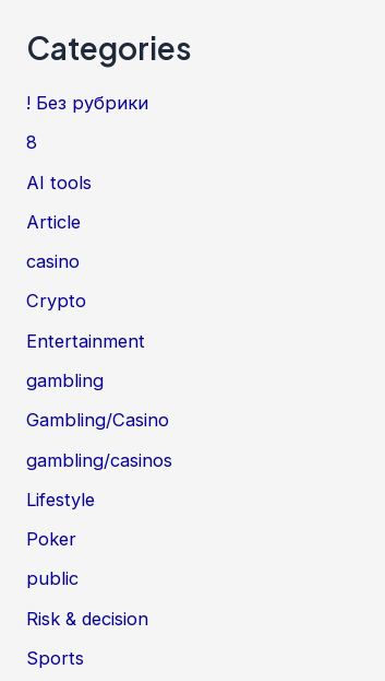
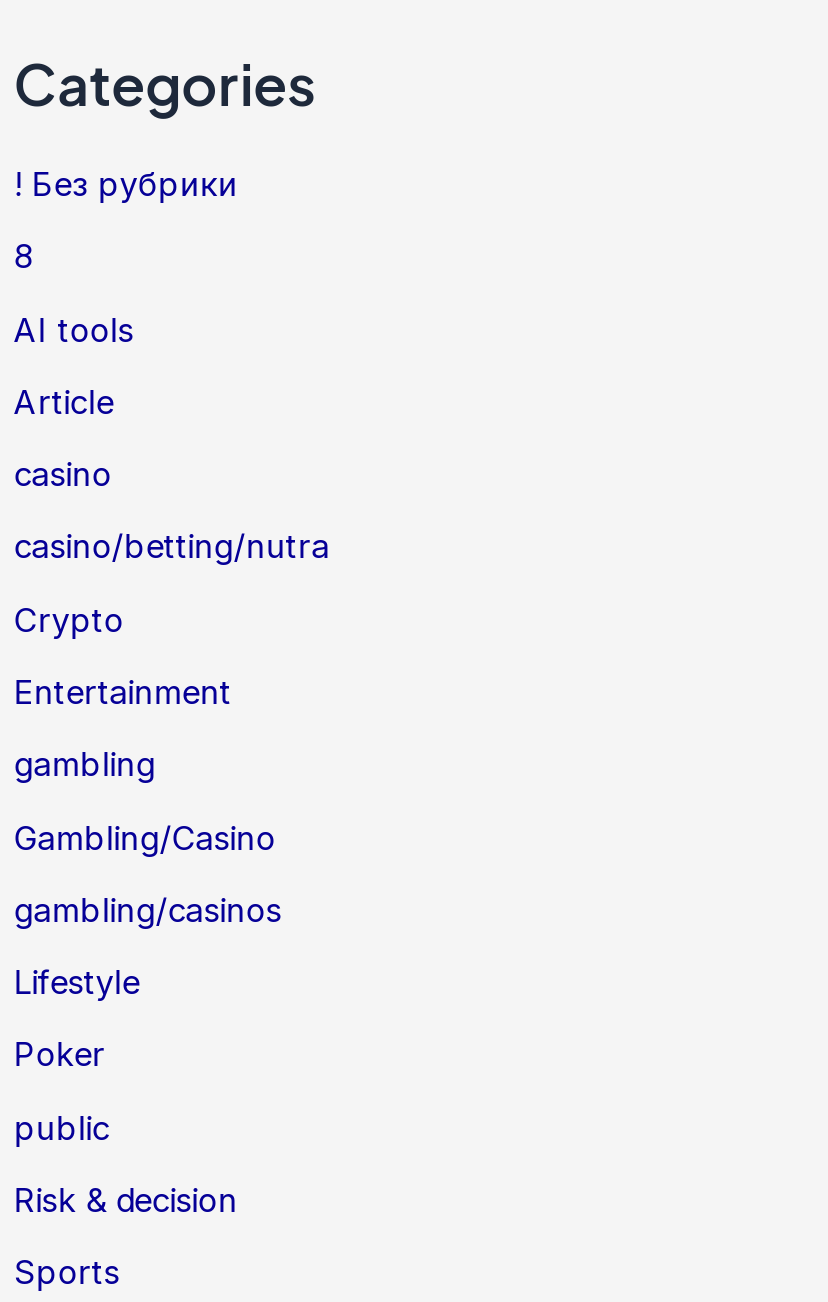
+ casino/betting/nutra
